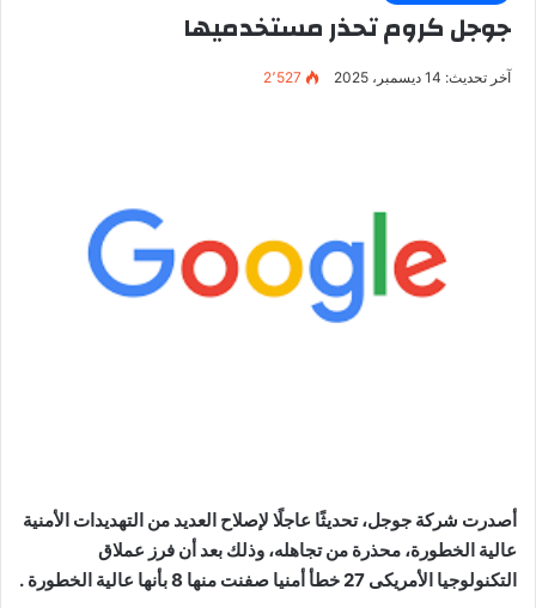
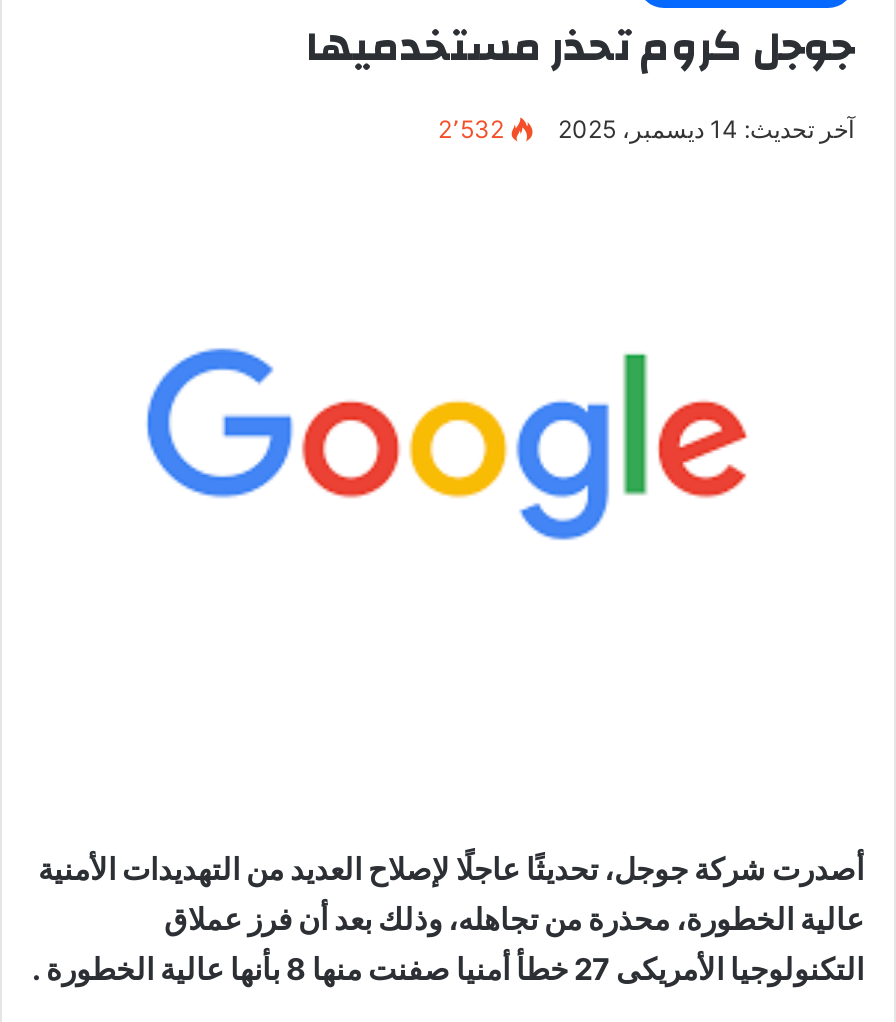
- 2٬527
+ 2٬532
